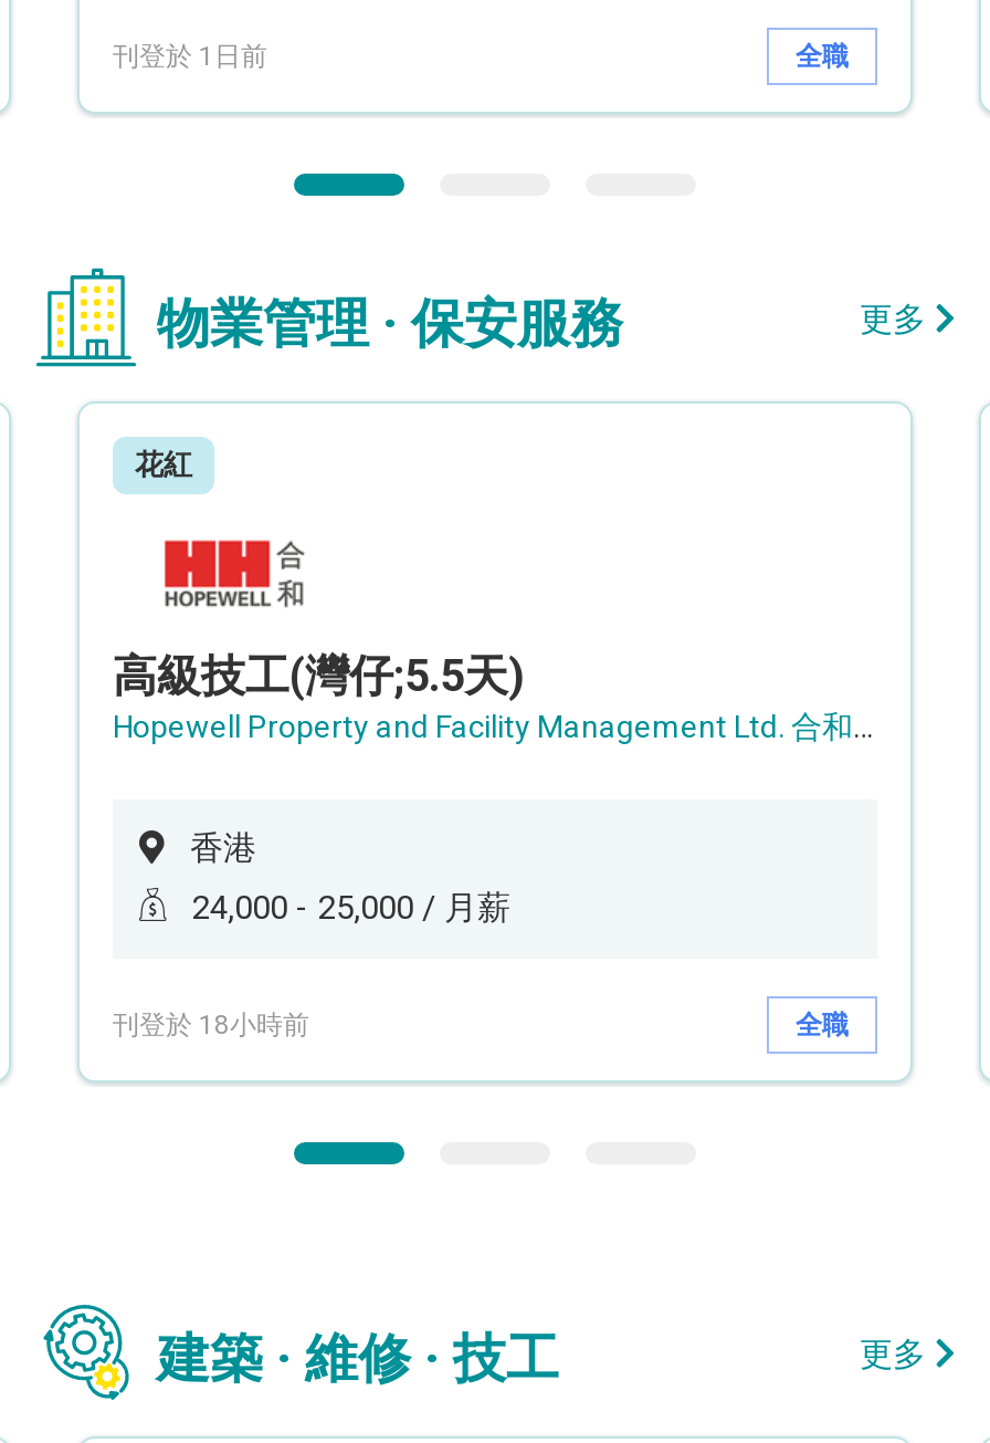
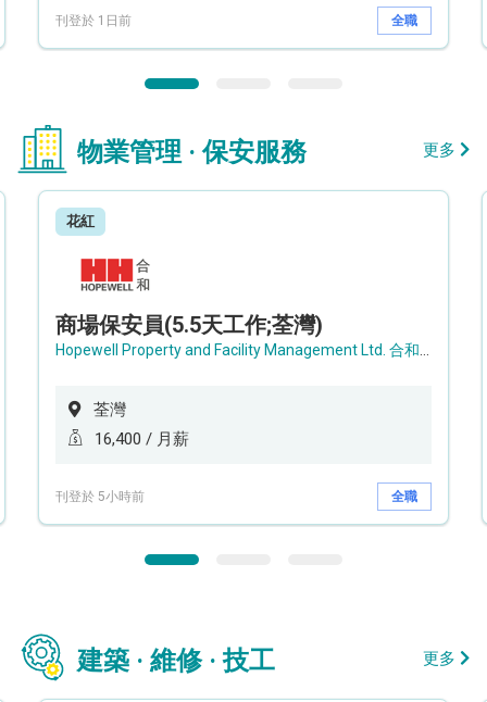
- 高級技工(灣仔;5.5天)
+ 商場保安員(5.5天工作;荃灣)

- 香港
+ 荃灣

- 24,000 - 25,000 / 月薪
+ 16,400 / 月薪

- 刊登於 18小時前
+ 刊登於 5小時前
